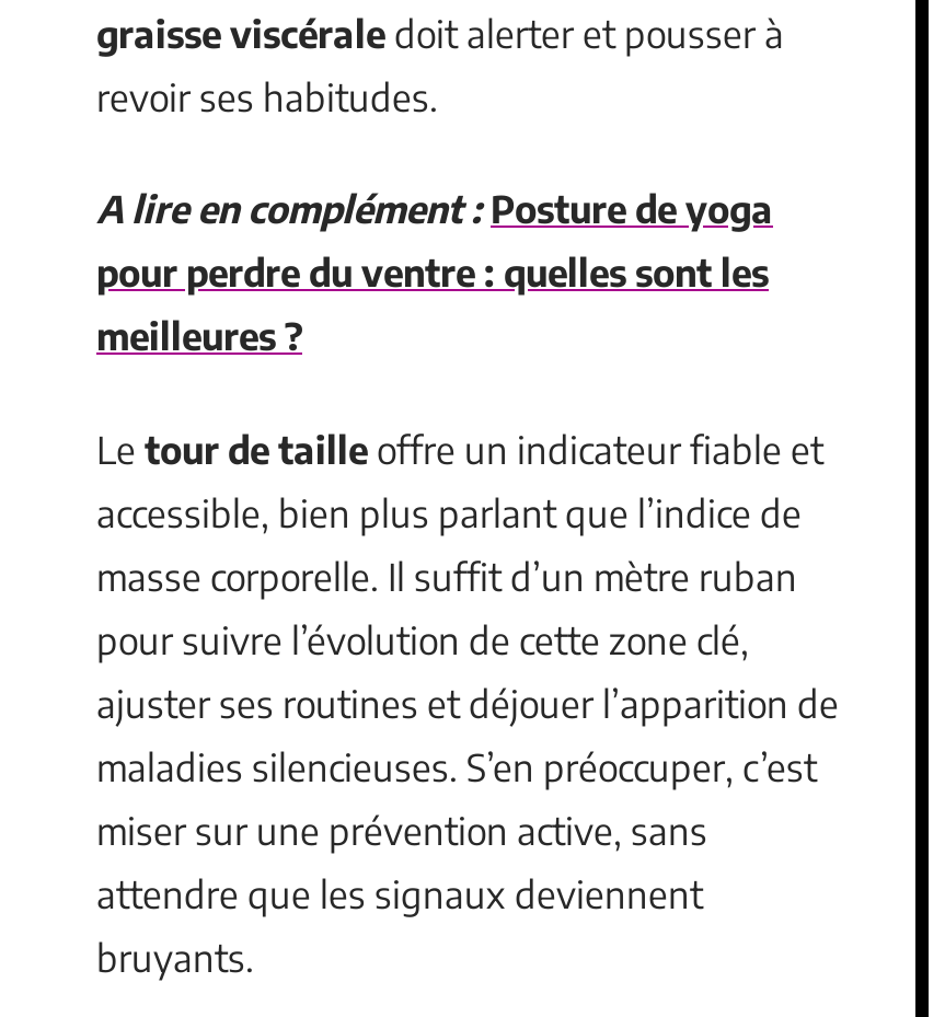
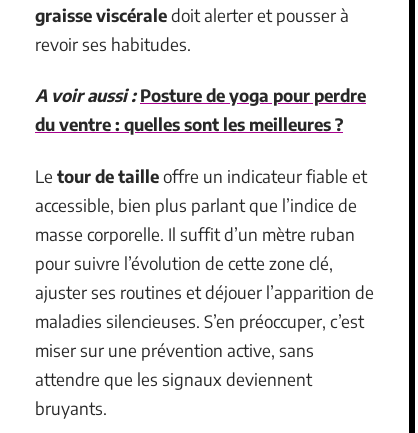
- A lire en complément : Posture de yoga
- pour perdre du ventre : quelles sont les
- meilleures ?
+ A voir aussi : Posture de yoga pour perdre
+ du ventre : quelles sont les meilleures ?
